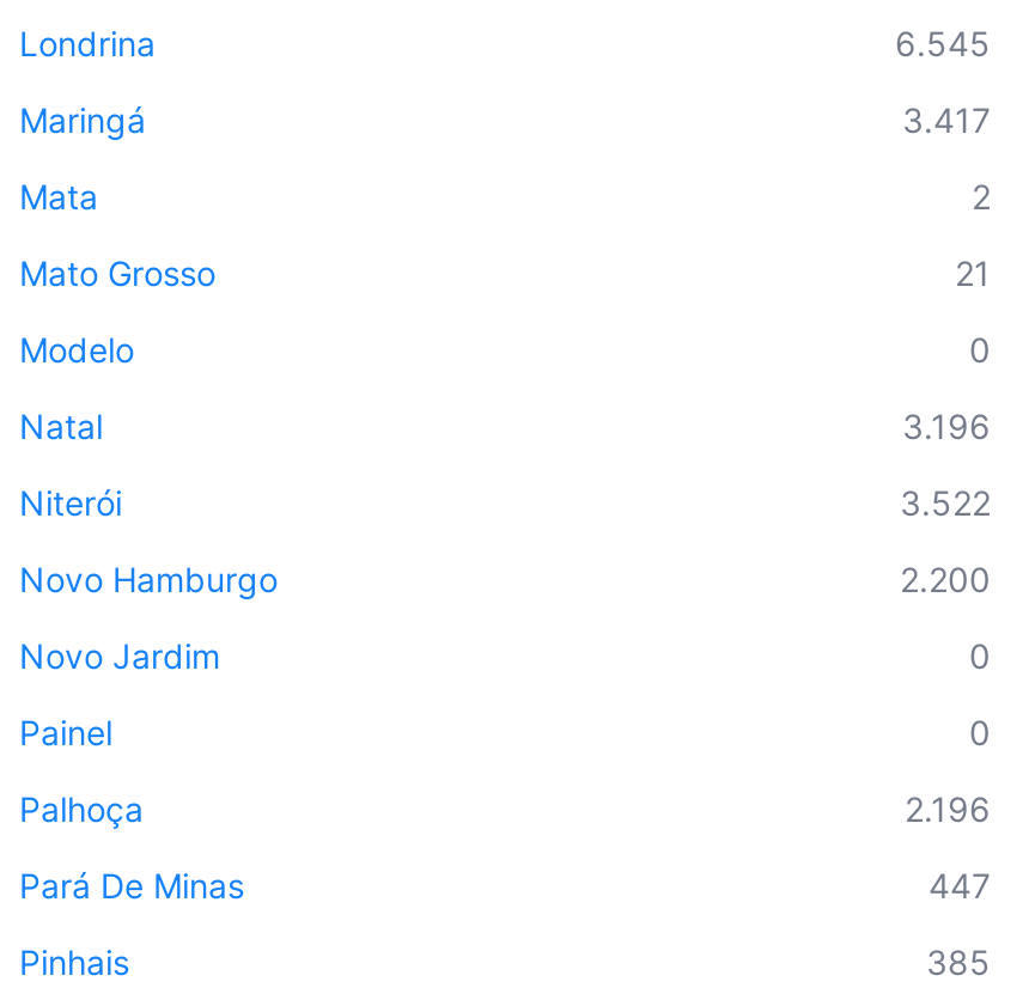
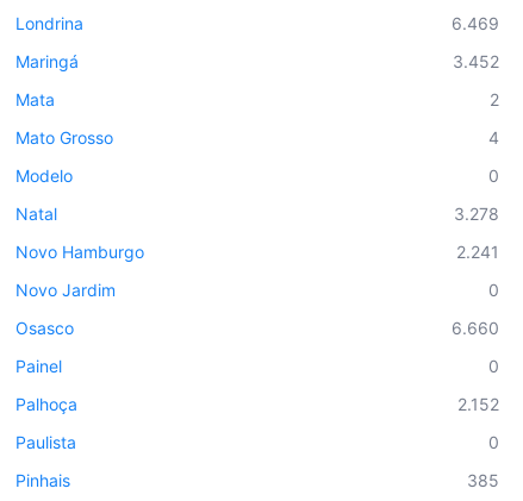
- 6.545
+ 6.469

- 3.417
+ 3.452

- 21
+ 4

- 3.196
- Niterói
- 3.522
+ 3.278

moved up: Novo Hamburgo | Novo Jardim | 0

- 2.200
+ 2.241

+ Osasco
+ 6.660

- 2.196
+ 2.152

- Pará De Minas
- 447
+ Paulista
+ 0
